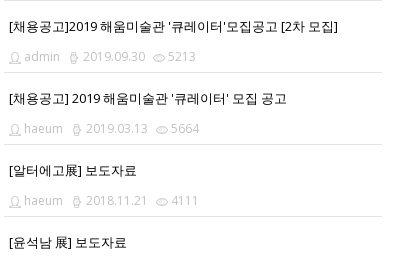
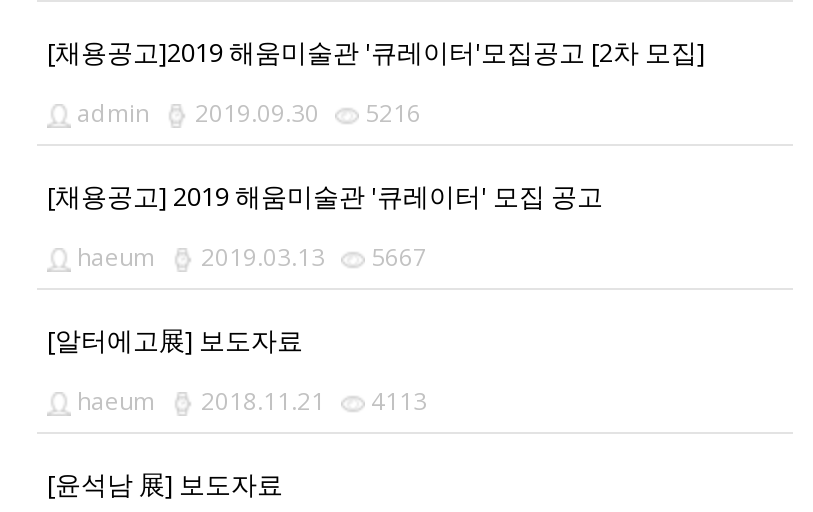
- admin 2019.09.30 5213
+ admin 2019.09.30 5216

- haeum 2019.03.13 5664
+ haeum 2019.03.13 5667

- haeum 2018.11.21 4111
+ haeum 2018.11.21 4113
